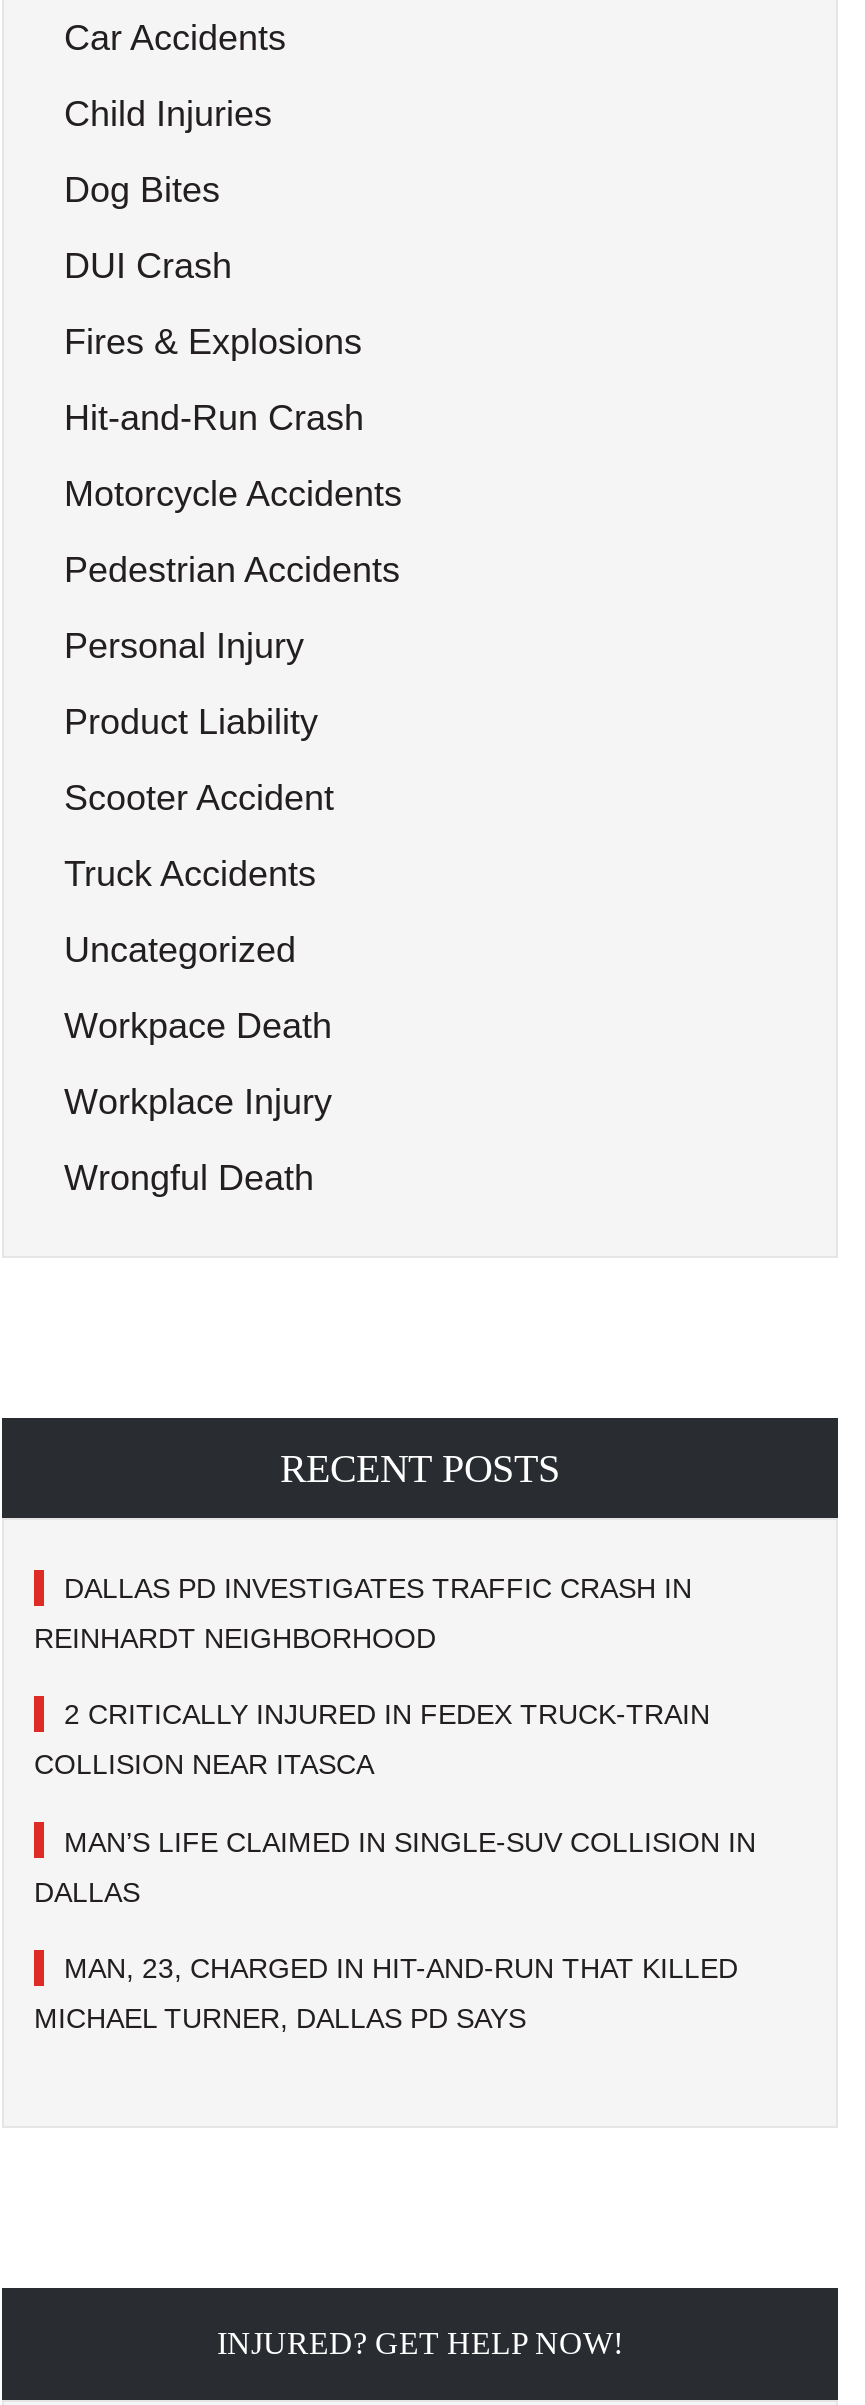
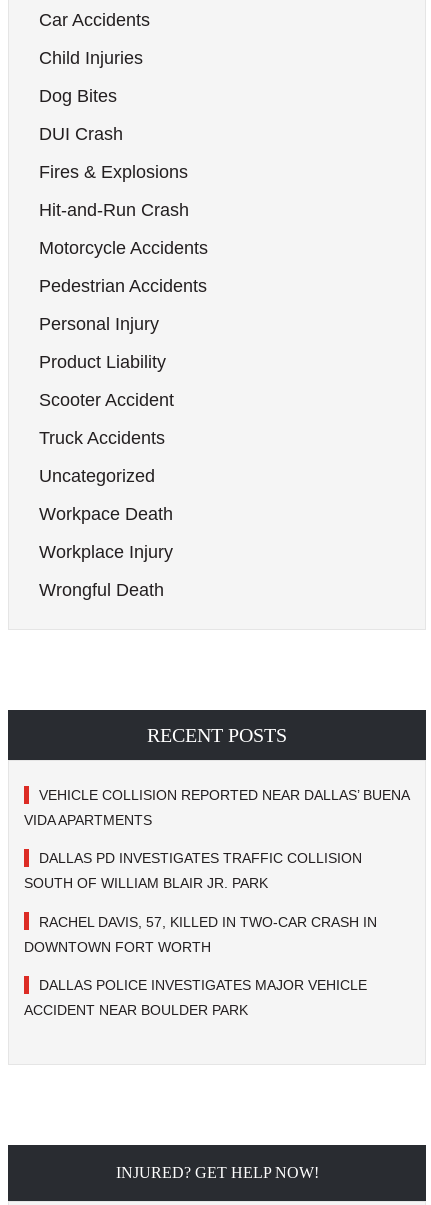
- DALLAS PD INVESTIGATES TRAFFIC CRASH IN
+ VEHICLE COLLISION REPORTED NEAR DALLAS’ BUENA

- REINHARDT NEIGHBORHOOD
+ VIDA APARTMENTS

- 2 CRITICALLY INJURED IN FEDEX TRUCK-TRAIN
+ DALLAS PD INVESTIGATES TRAFFIC COLLISION

- COLLISION NEAR ITASCA
+ SOUTH OF WILLIAM BLAIR JR. PARK

- MAN’S LIFE CLAIMED IN SINGLE-SUV COLLISION IN
+ RACHEL DAVIS, 57, KILLED IN TWO-CAR CRASH IN

- DALLAS
+ DOWNTOWN FORT WORTH

- MAN, 23, CHARGED IN HIT-AND-RUN THAT KILLED
+ DALLAS POLICE INVESTIGATES MAJOR VEHICLE

- MICHAEL TURNER, DALLAS PD SAYS
+ ACCIDENT NEAR BOULDER PARK
